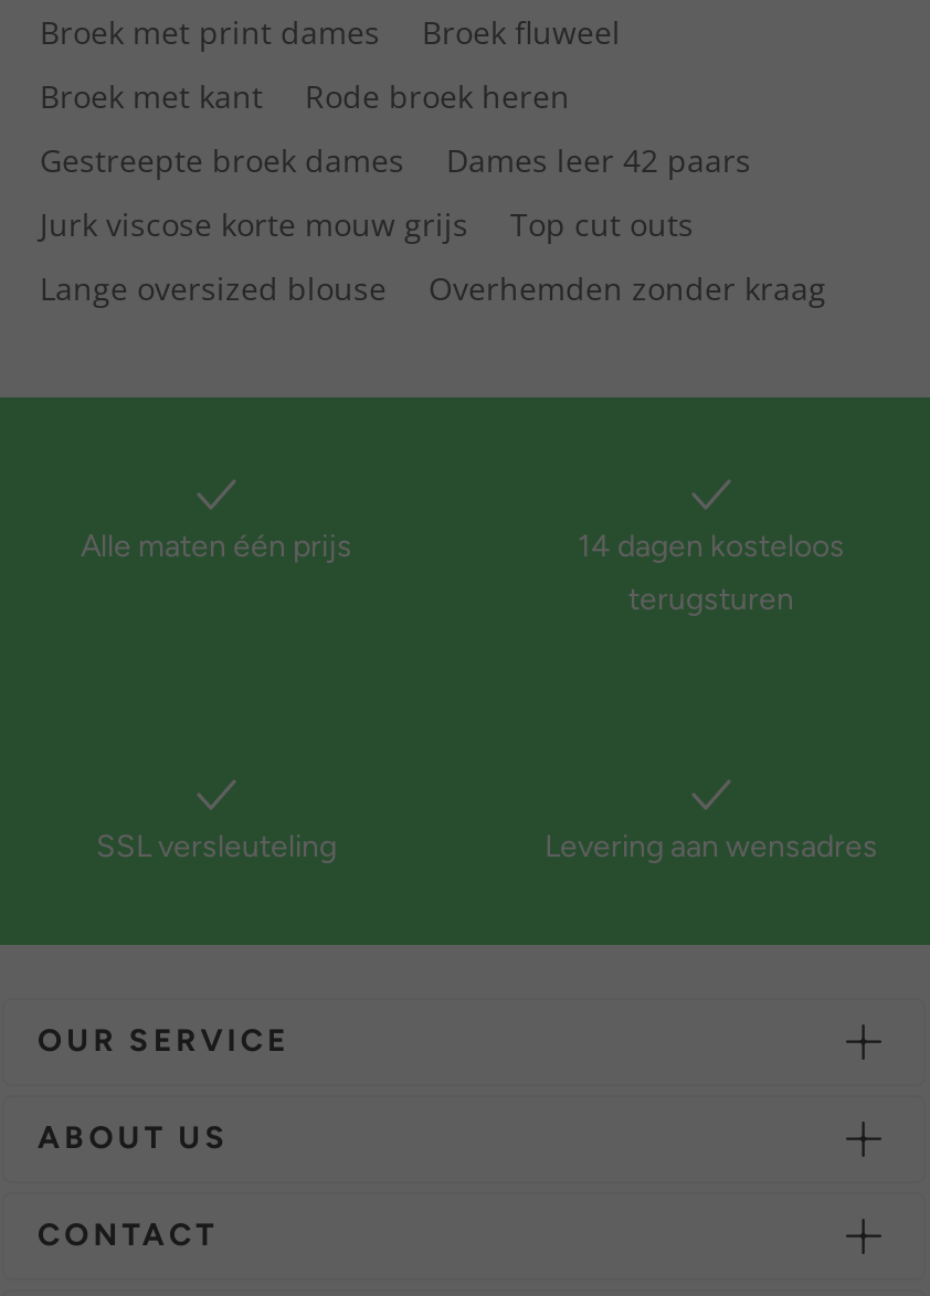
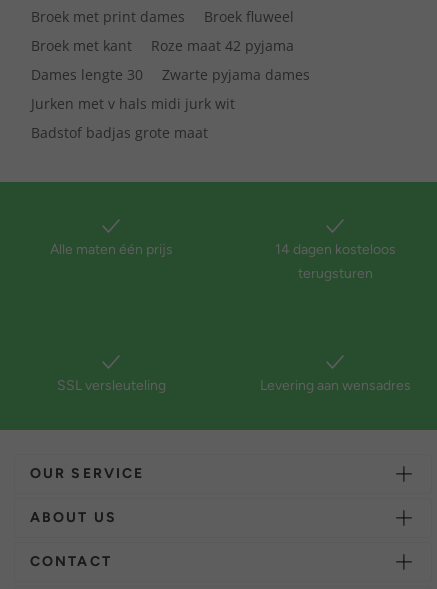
- Rode broek heren
+ Roze maat 42 pyjama

- Gestreepte broek dames
- Dames leer 42 paars
+ Dames lengte 30
+ Zwarte pyjama dames

- Jurk viscose korte mouw grijs
- Top cut outs
+ Jurken met v hals midi jurk wit

- Lange oversized blouse
- Overhemden zonder kraag
+ Badstof badjas grote maat
